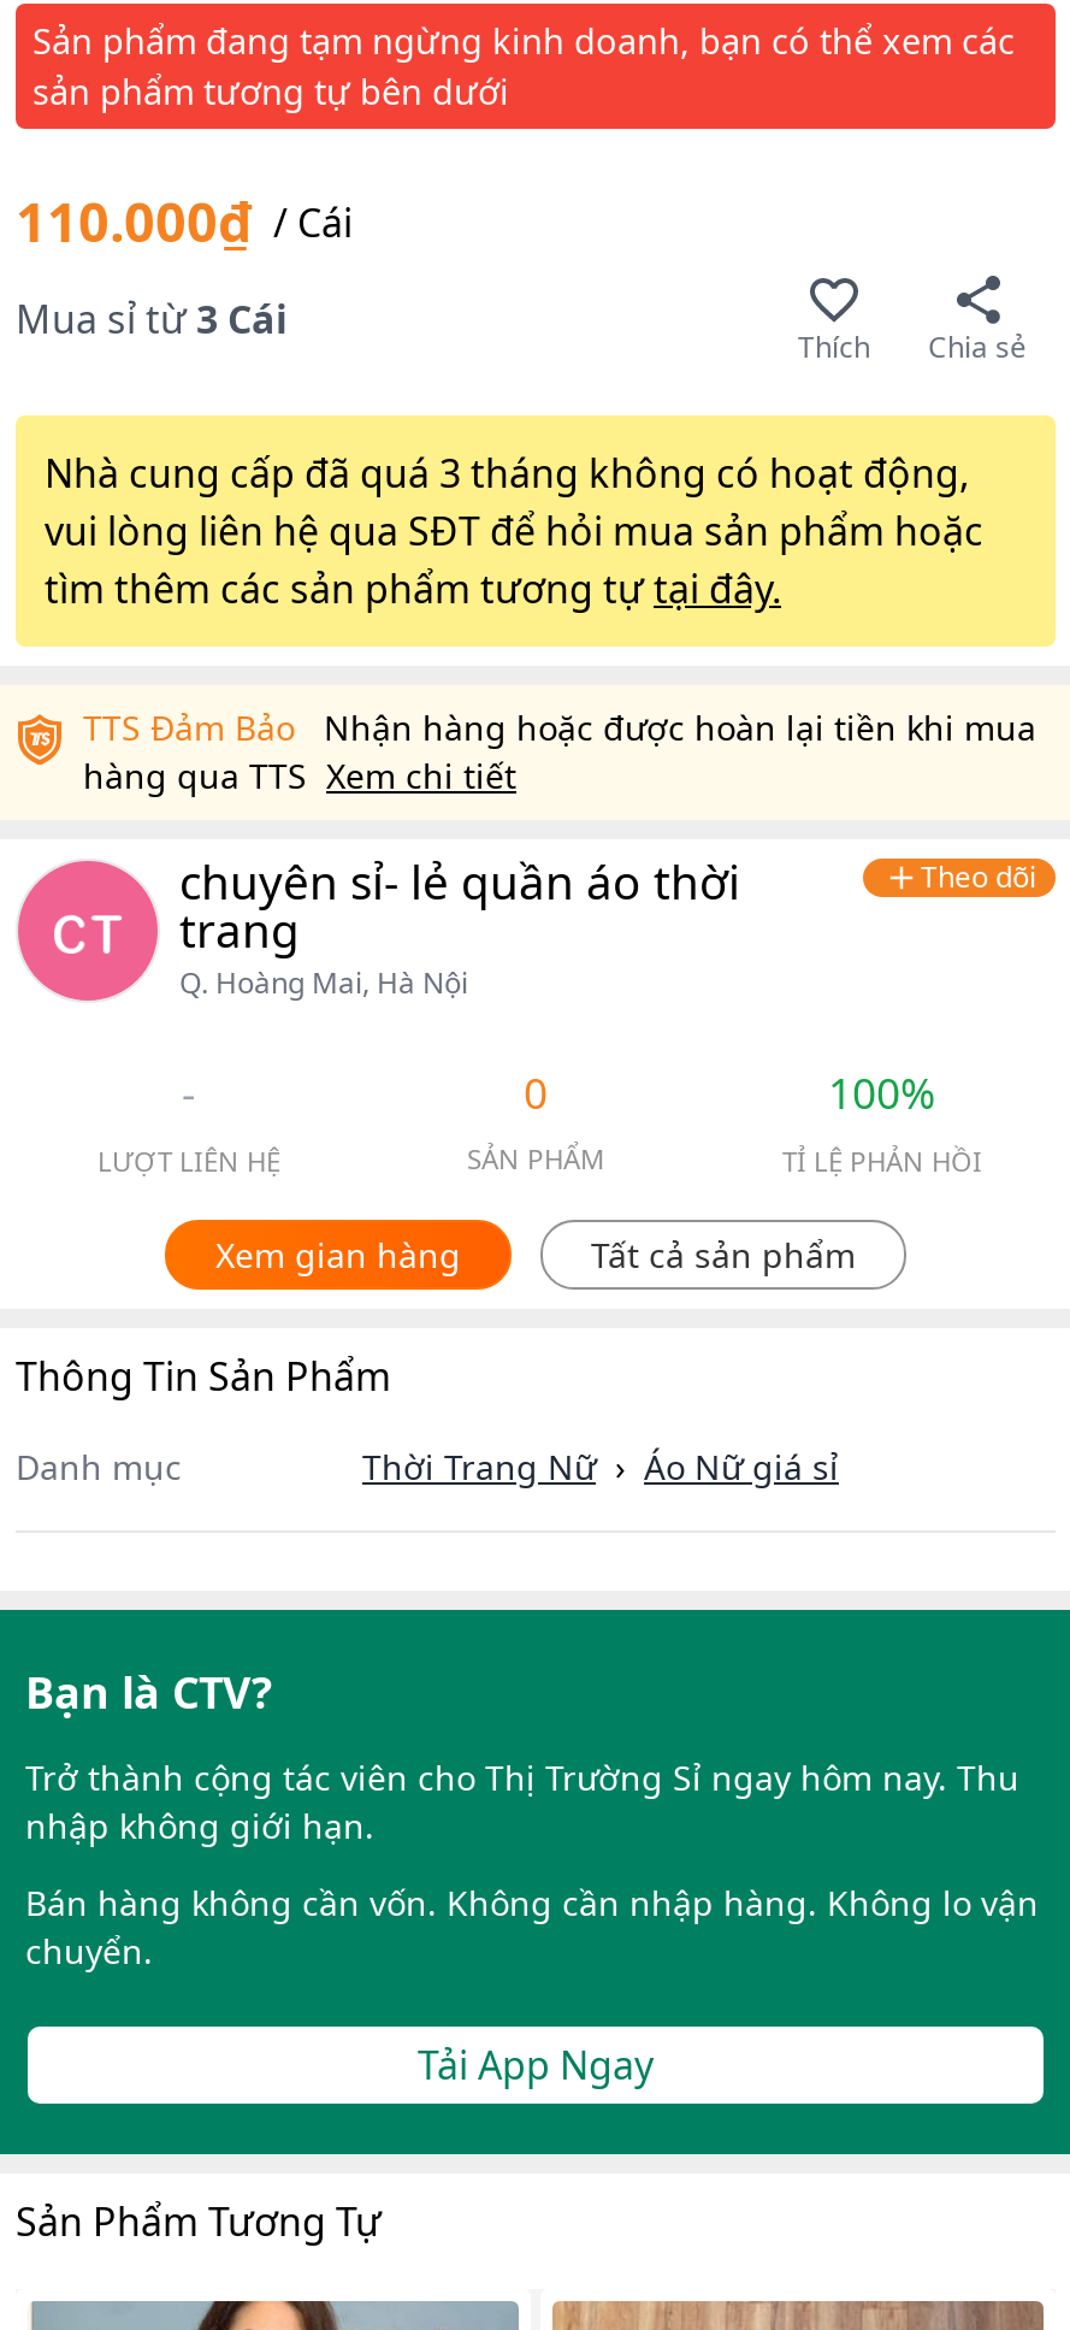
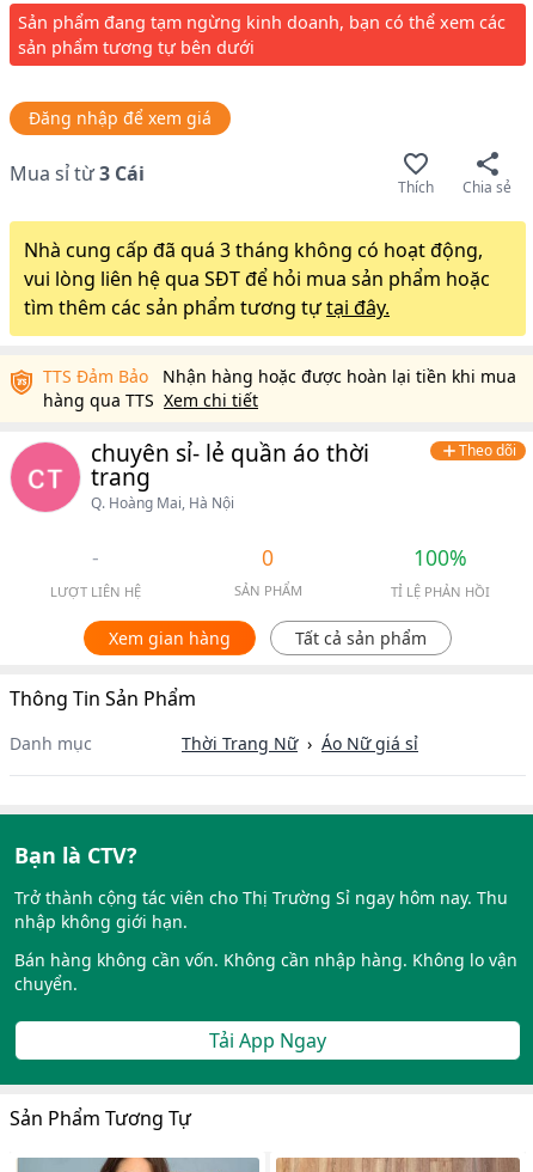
- 110.000₫ /Cái
+ Đăng nhập để xem giá
